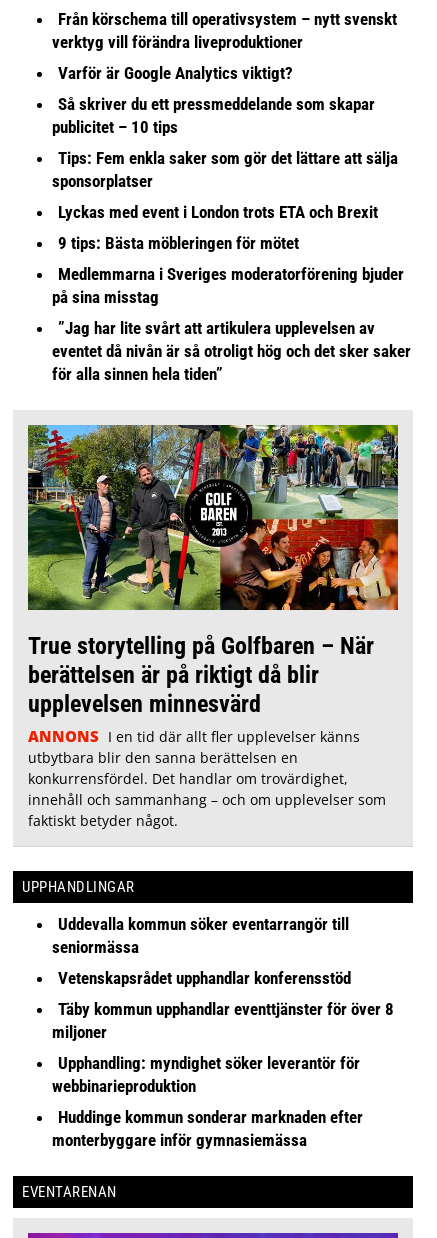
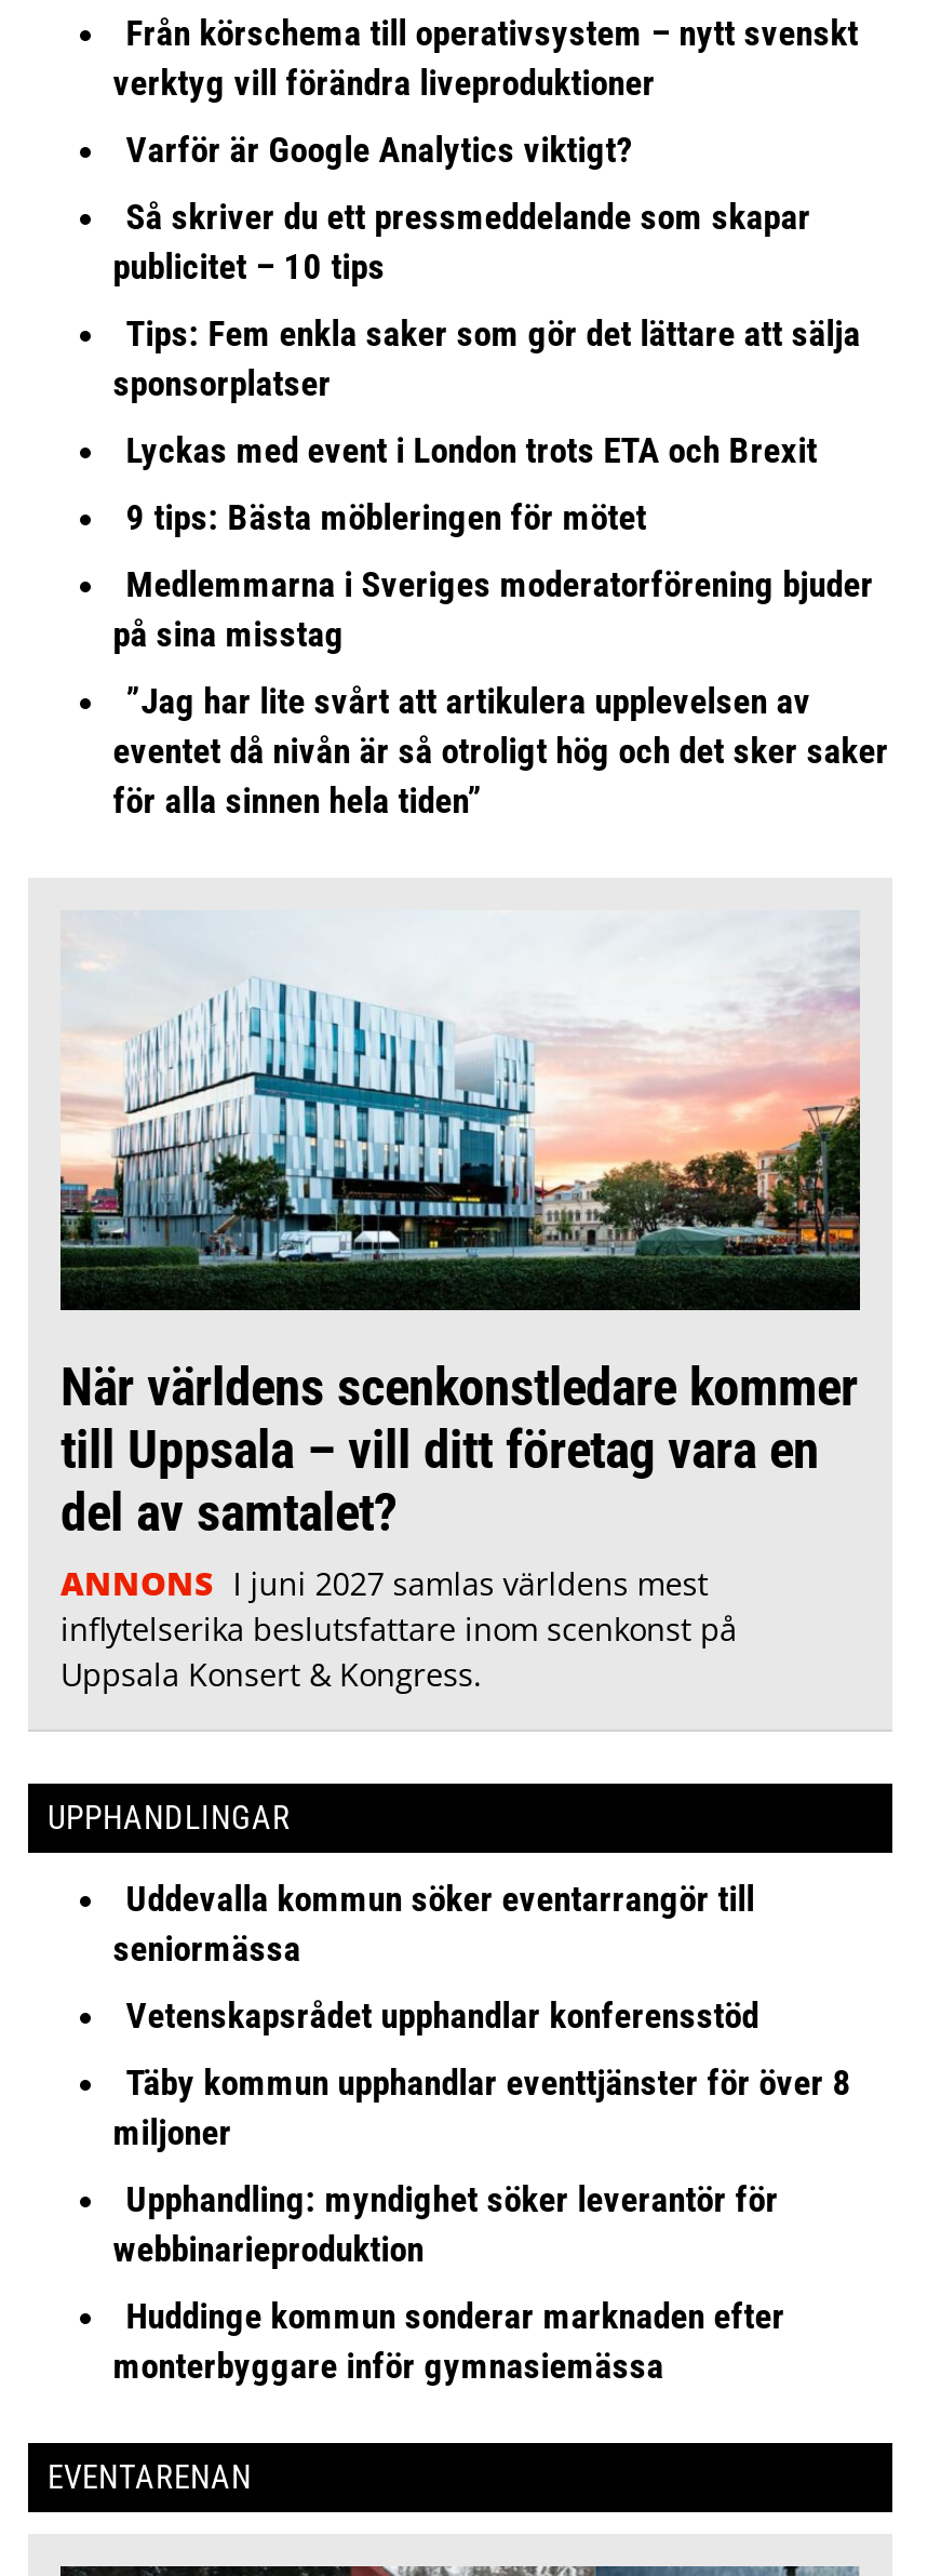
- [image]
- True storytelling på Golfbaren – När
- berättelsen är på riktigt då blir
- upplevelsen minnesvärd
- ANNONS I en tid där allt fler upplevelser känns
- utbytbara blir den sanna berättelsen en
- konkurrensfördel. Det handlar om trovärdighet,
- innehåll och sammanhang – och om upplevelser som
- faktiskt betyder något.
+ [image]
+ När världens scenkonstledare kommer
+ till Uppsala – vill ditt företag vara en
+ del av samtalet?
+ ANNONS I juni 2027 samlas världens mest
+ inflytelserika beslutsfattare inom scenkonst på
+ Uppsala Konsert & Kongress.
